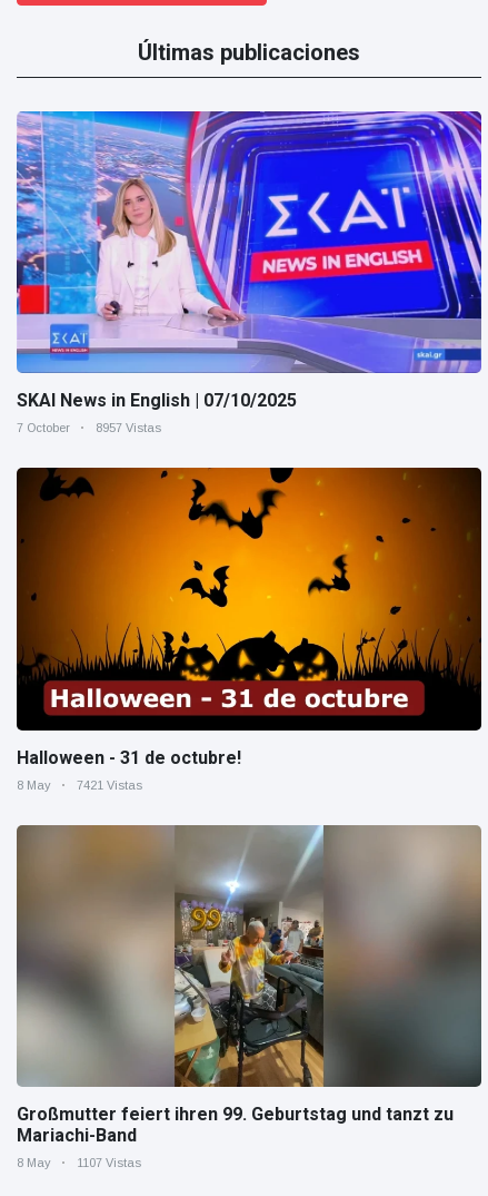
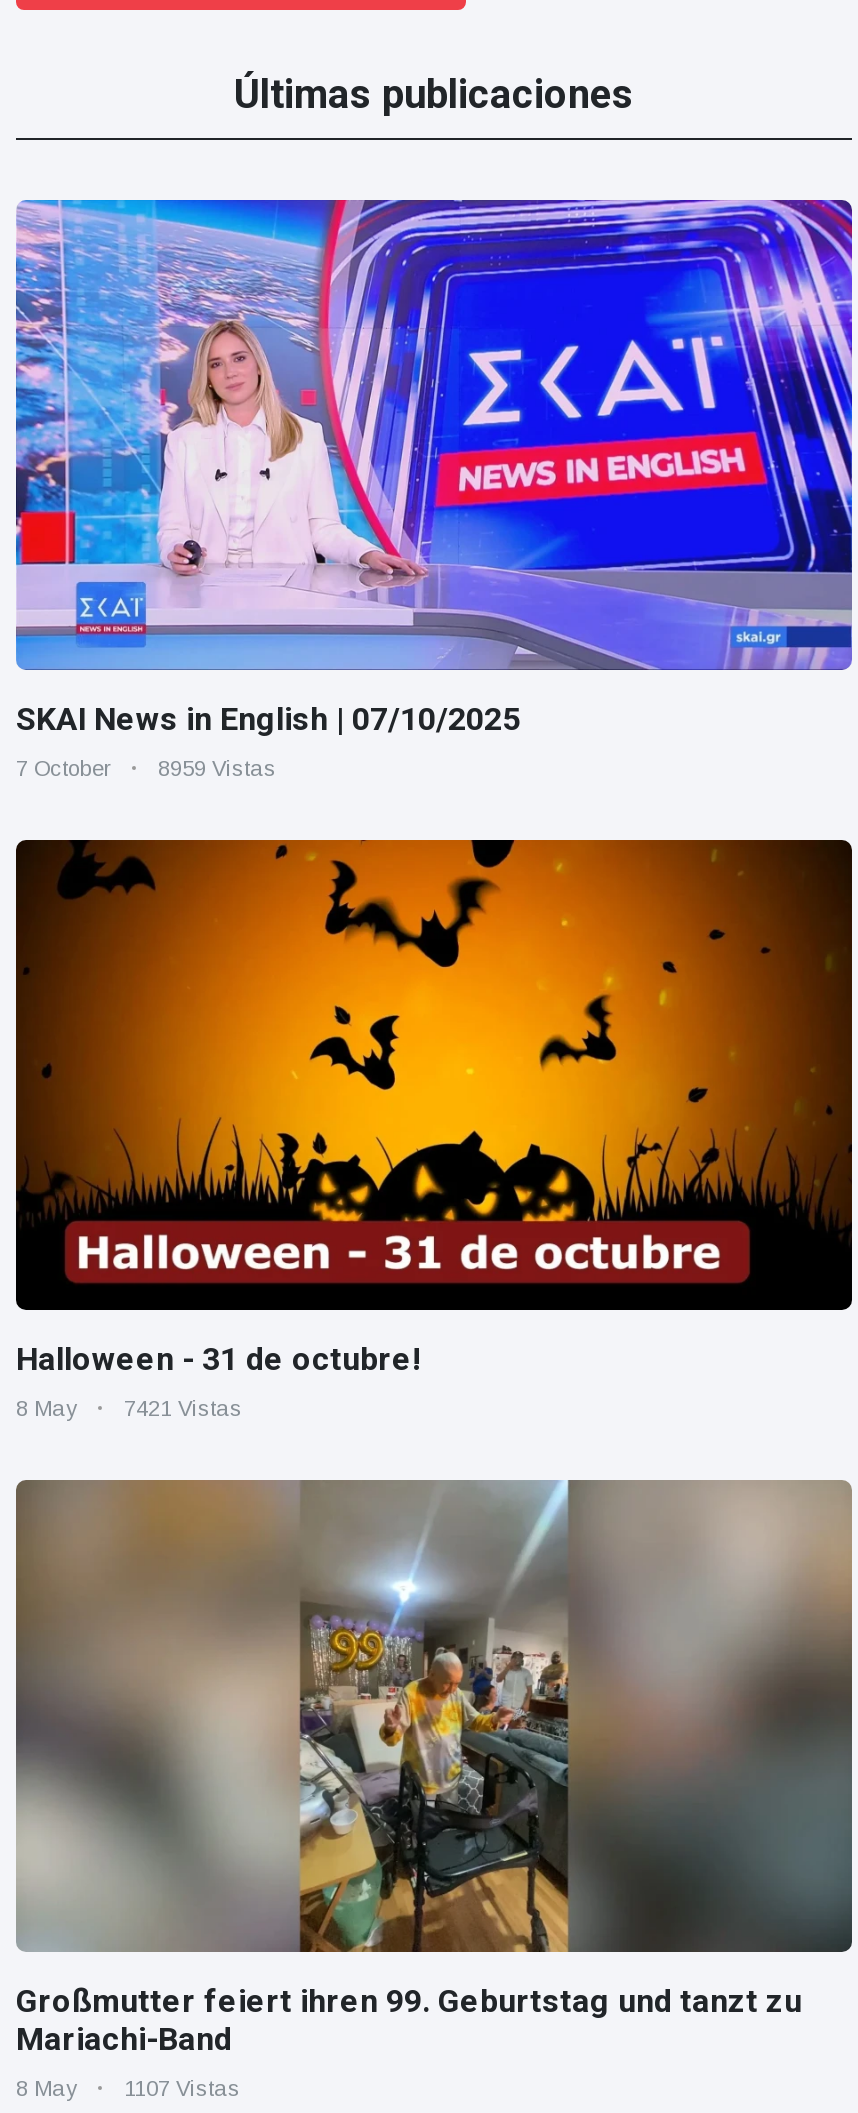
- 7 October 8957 Vistas
+ 7 October 8959 Vistas
